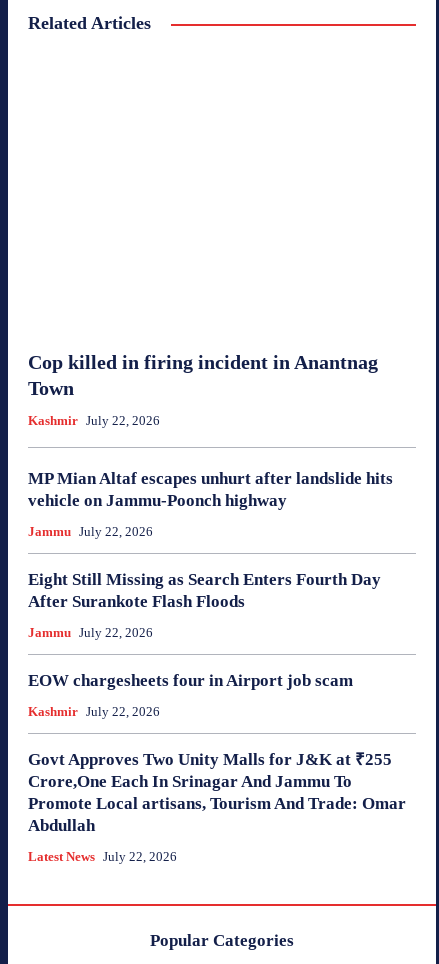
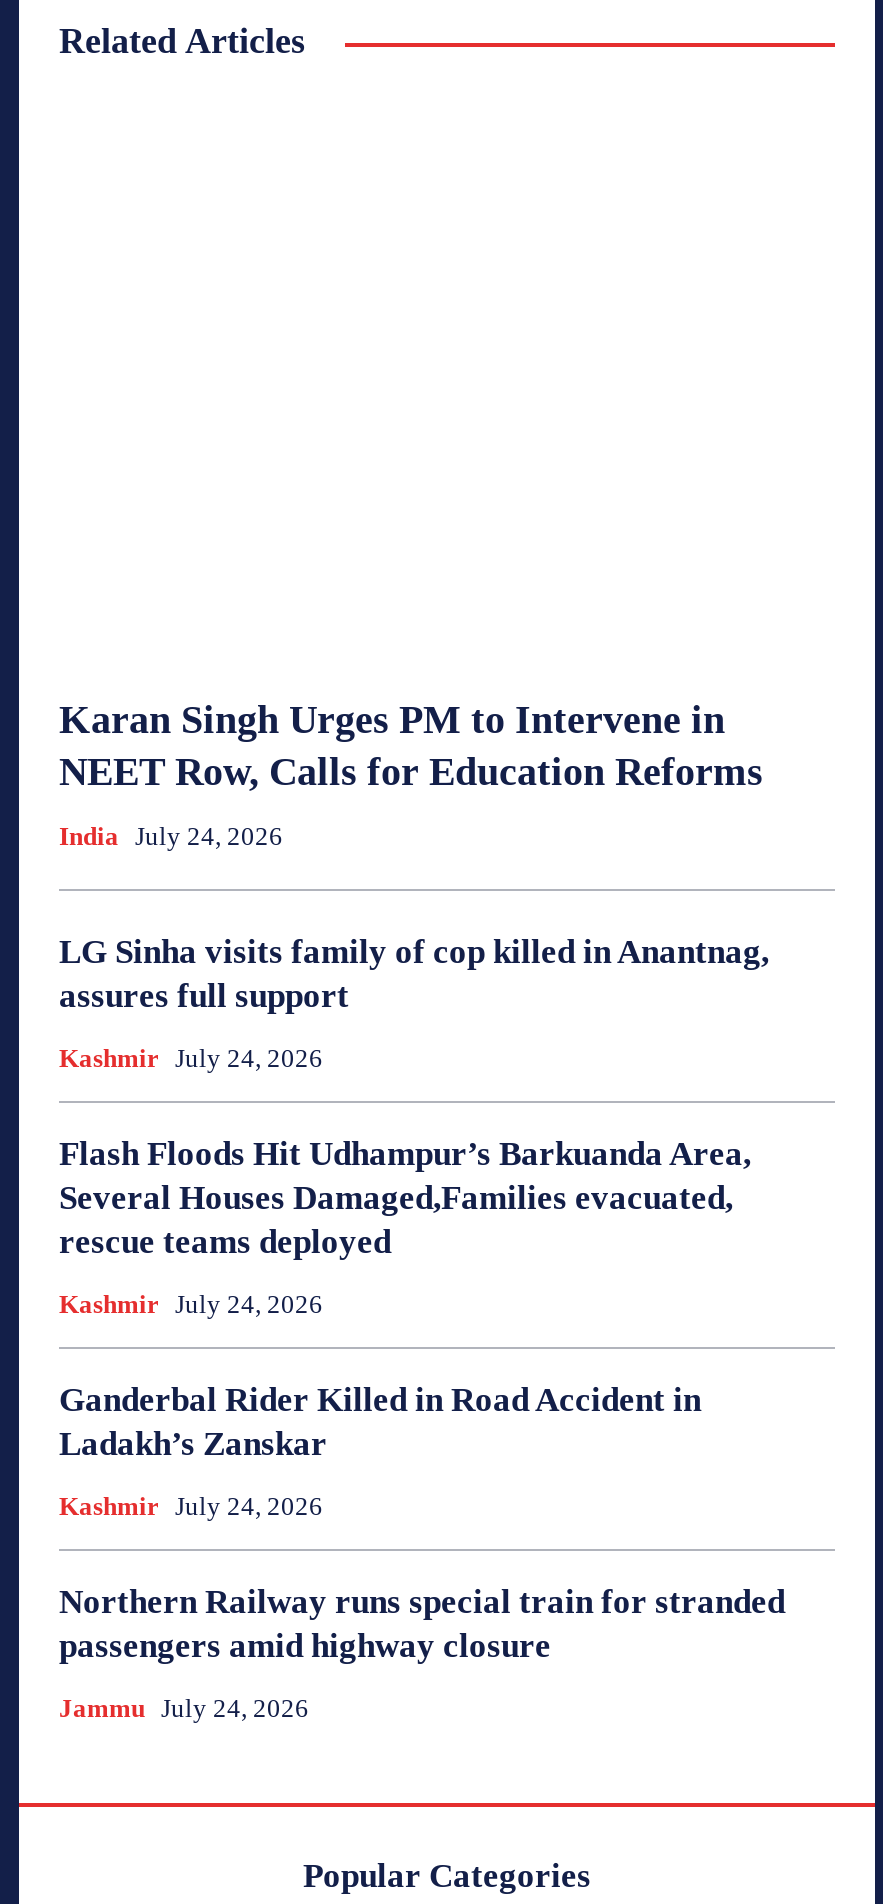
- Cop killed in firing incident in Anantnag
- Town
+ Karan Singh Urges PM to Intervene in
+ NEET Row, Calls for Education Reforms

- Kashmir July 22, 2026
+ India July 24, 2026

- MP Mian Altaf escapes unhurt after landslide hits
- vehicle on Jammu-Poonch highway
+ LG Sinha visits family of cop killed in Anantnag,
+ assures full support

- Jammu July 22, 2026
+ Kashmir July 24, 2026

- Eight Still Missing as Search Enters Fourth Day
- After Surankote Flash Floods
+ Flash Floods Hit Udhampur’s Barkuanda Area,
+ Several Houses Damaged,Families evacuated,
+ rescue teams deployed

- Jammu July 22, 2026
+ Kashmir July 24, 2026

- EOW chargesheets four in Airport job scam
+ Ganderbal Rider Killed in Road Accident in
+ Ladakh’s Zanskar

- Kashmir July 22, 2026
+ Kashmir July 24, 2026

- Govt Approves Two Unity Malls for J&K at ₹255
- Crore,One Each In Srinagar And Jammu To
- Promote Local artisans, Tourism And Trade: Omar
- Abdullah
+ Northern Railway runs special train for stranded
+ passengers amid highway closure

- Latest News July 22, 2026
+ Jammu July 24, 2026
